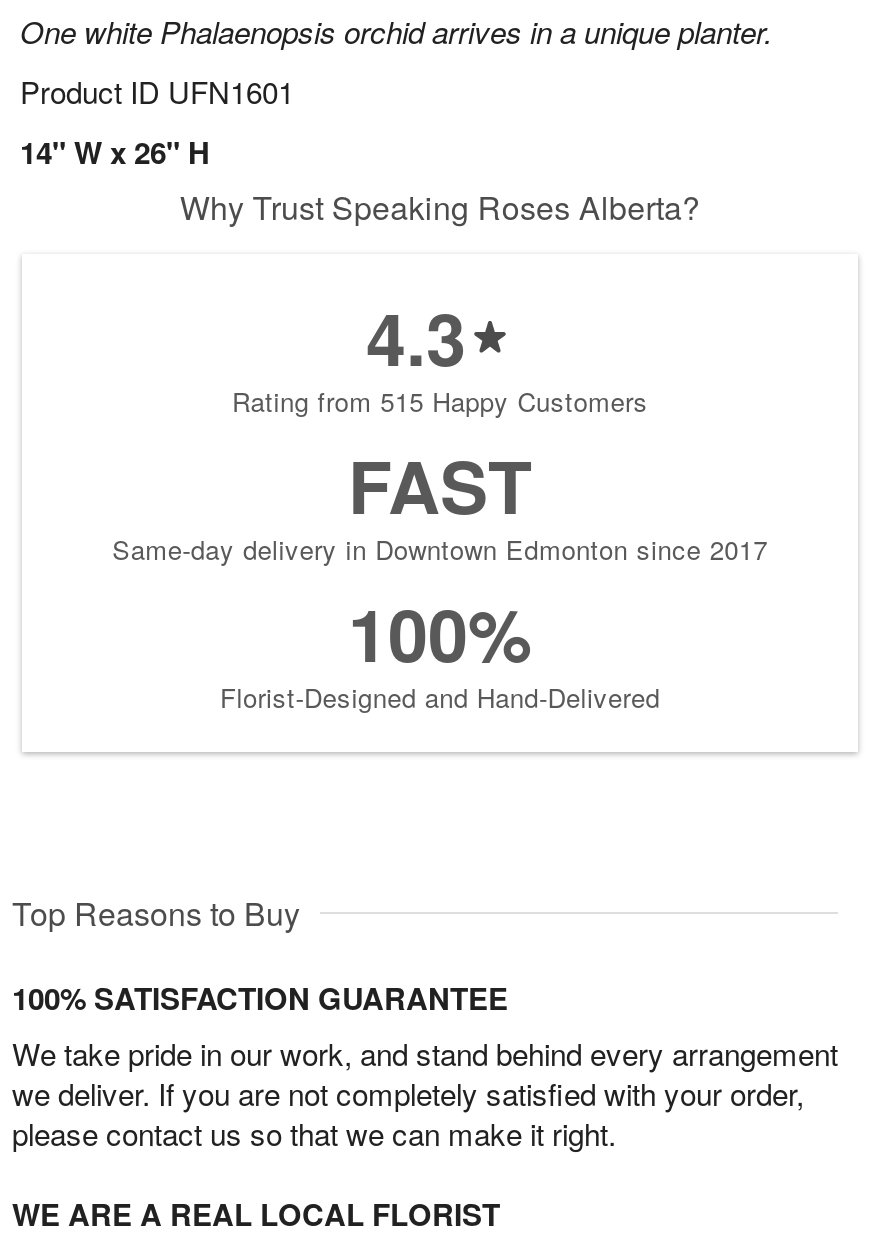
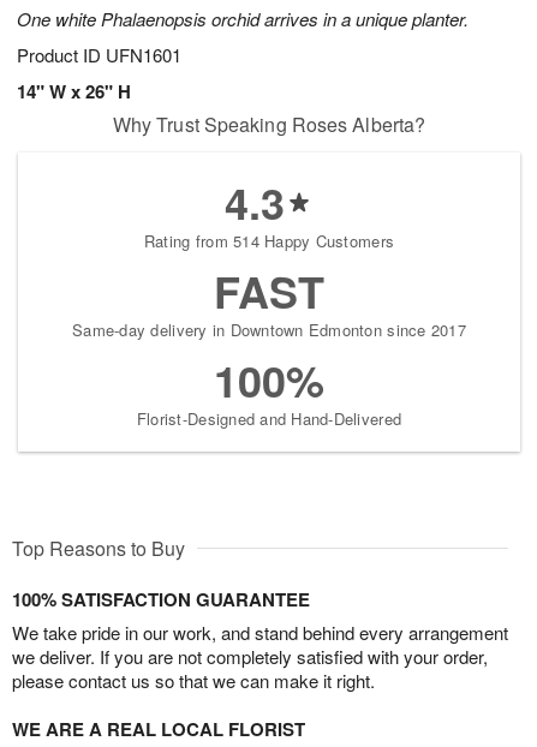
- Rating from 515 Happy Customers
+ Rating from 514 Happy Customers
